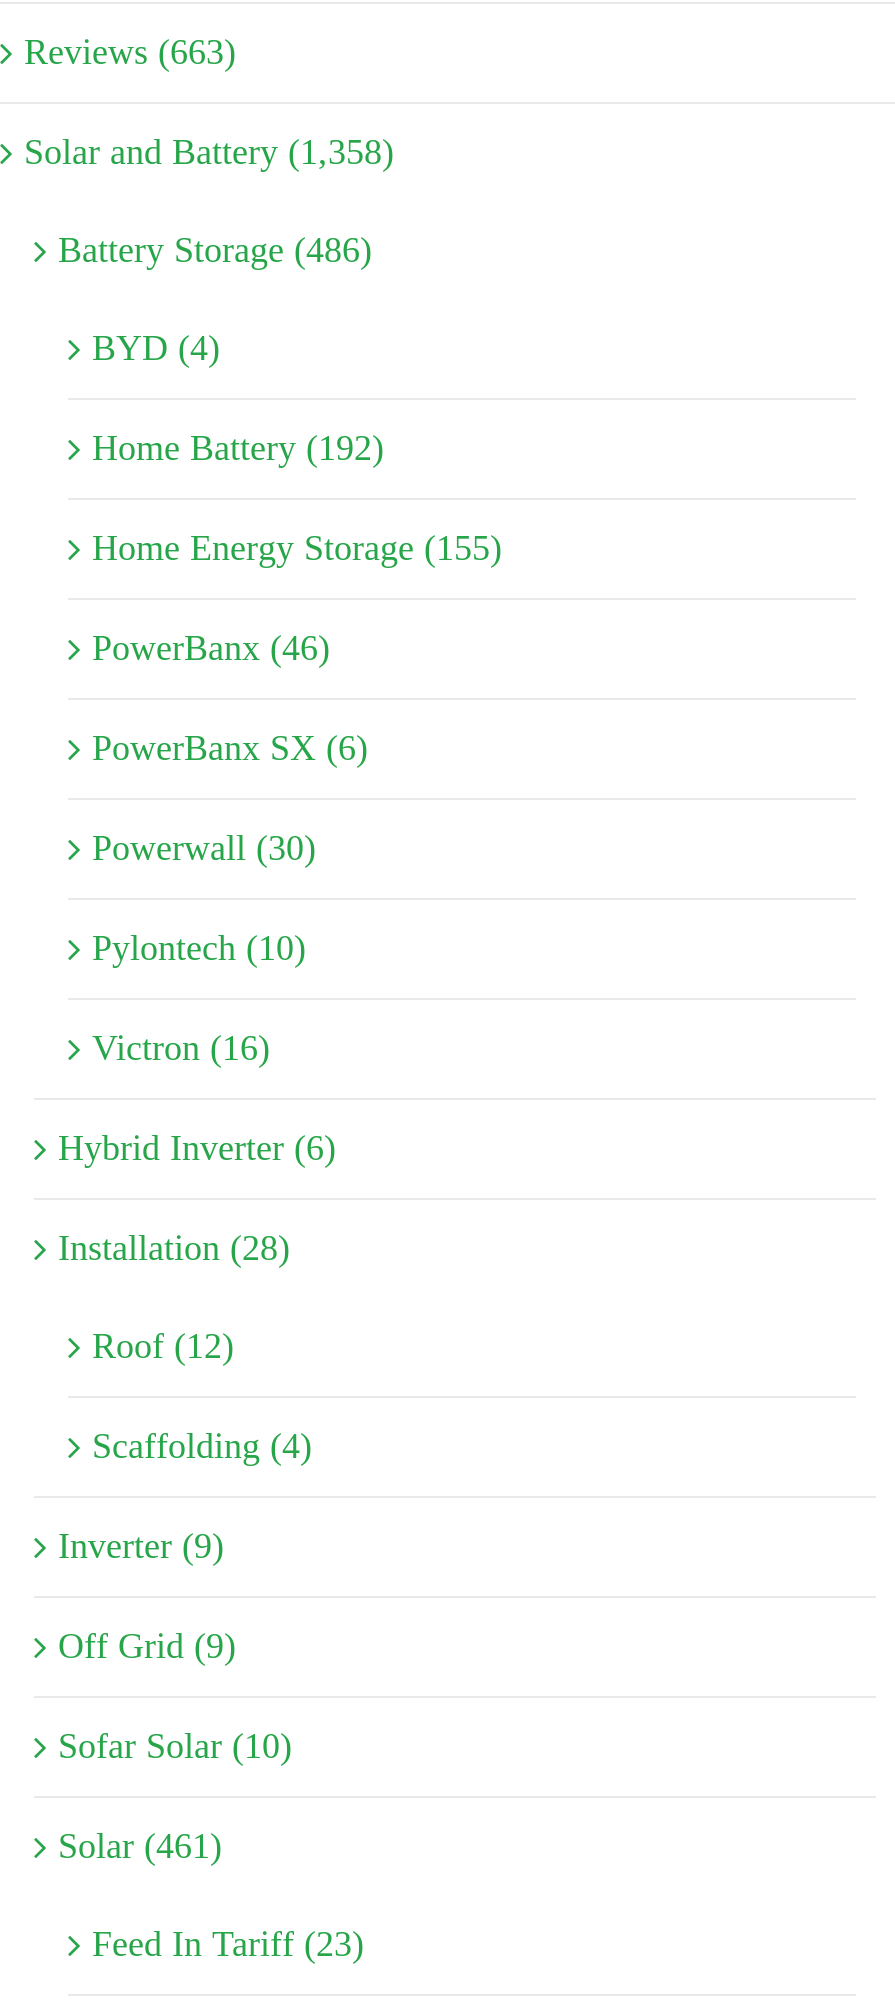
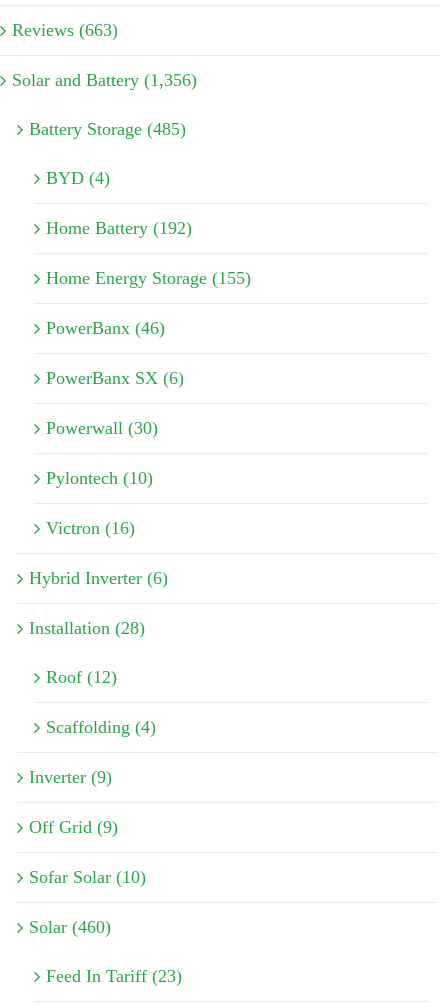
- Solar and Battery (1,358)
+ Solar and Battery (1,356)

- Battery Storage (486)
+ Battery Storage (485)

- Solar (461)
+ Solar (460)
